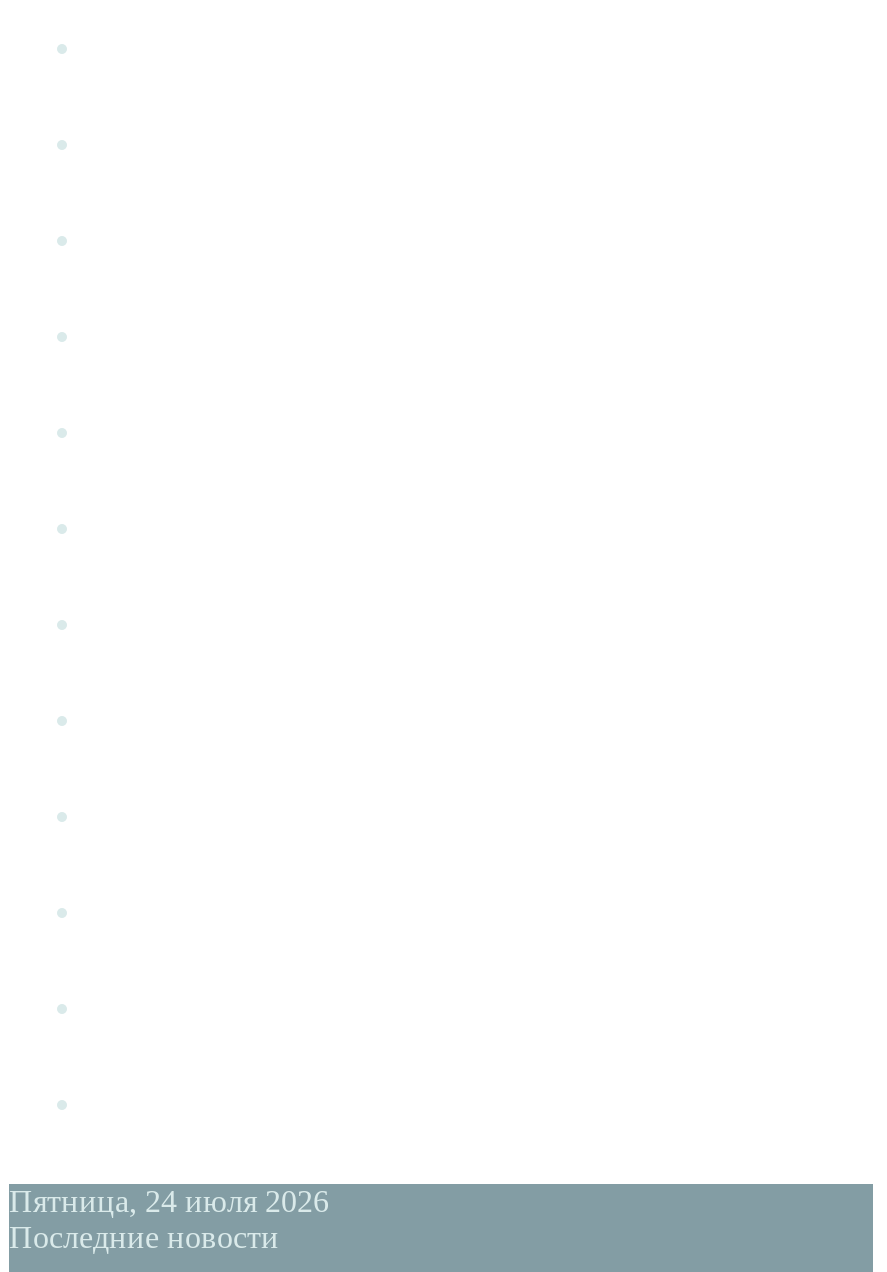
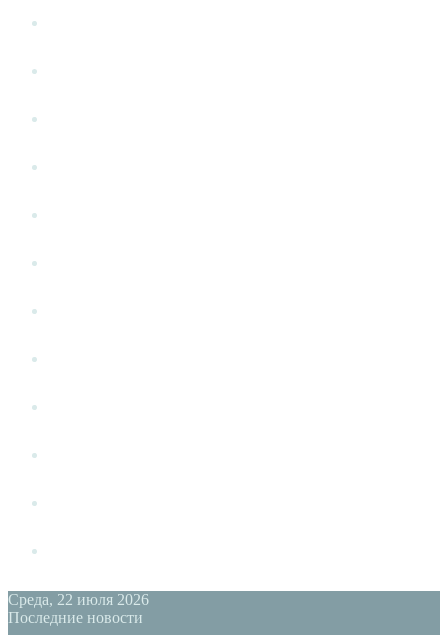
- Пятница, 24 июля 2026
+ Среда, 22 июля 2026
